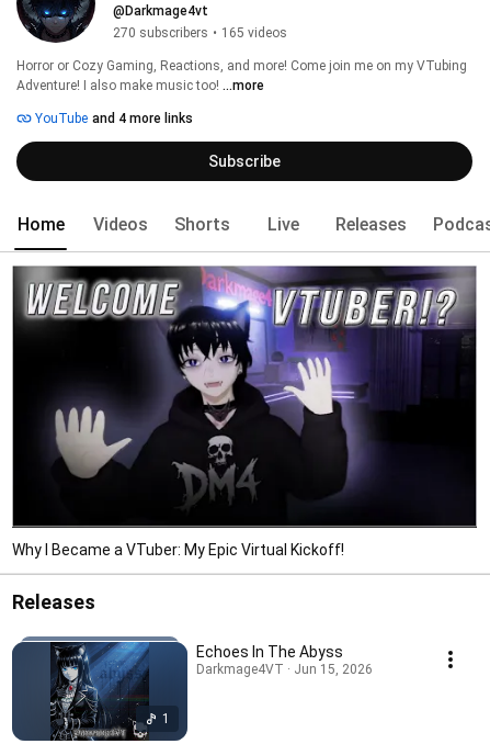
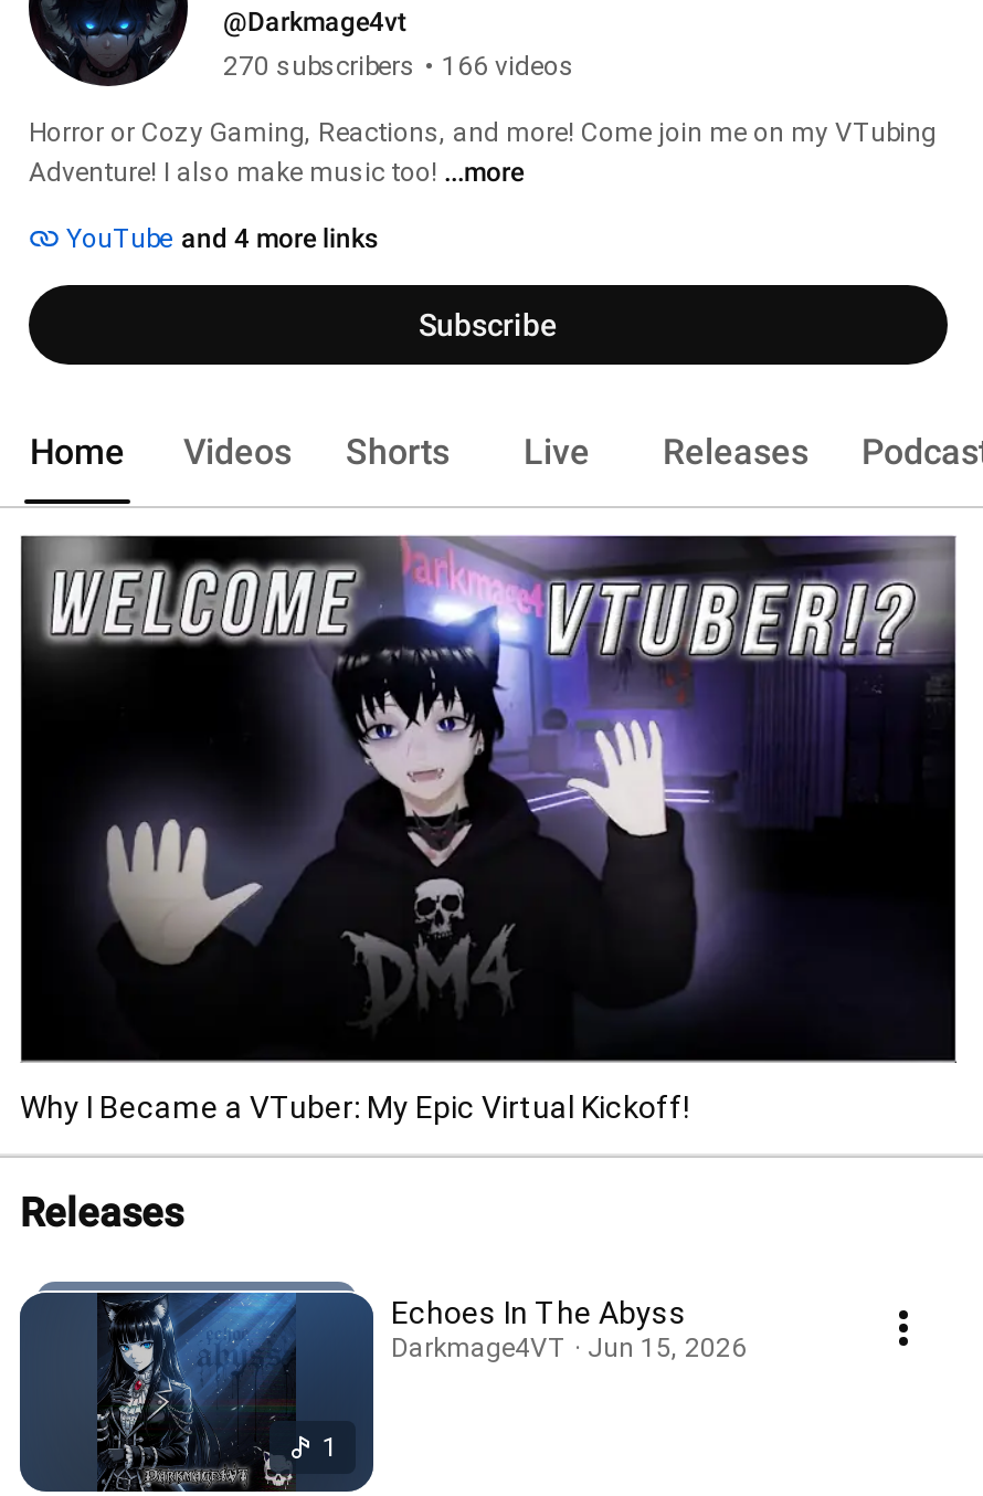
- 270 subscribers • 165 videos
+ 270 subscribers • 166 videos
